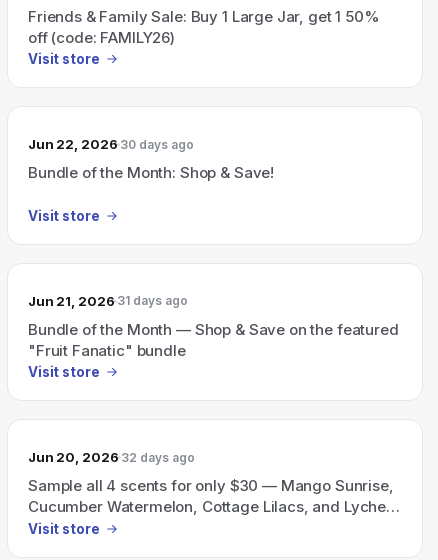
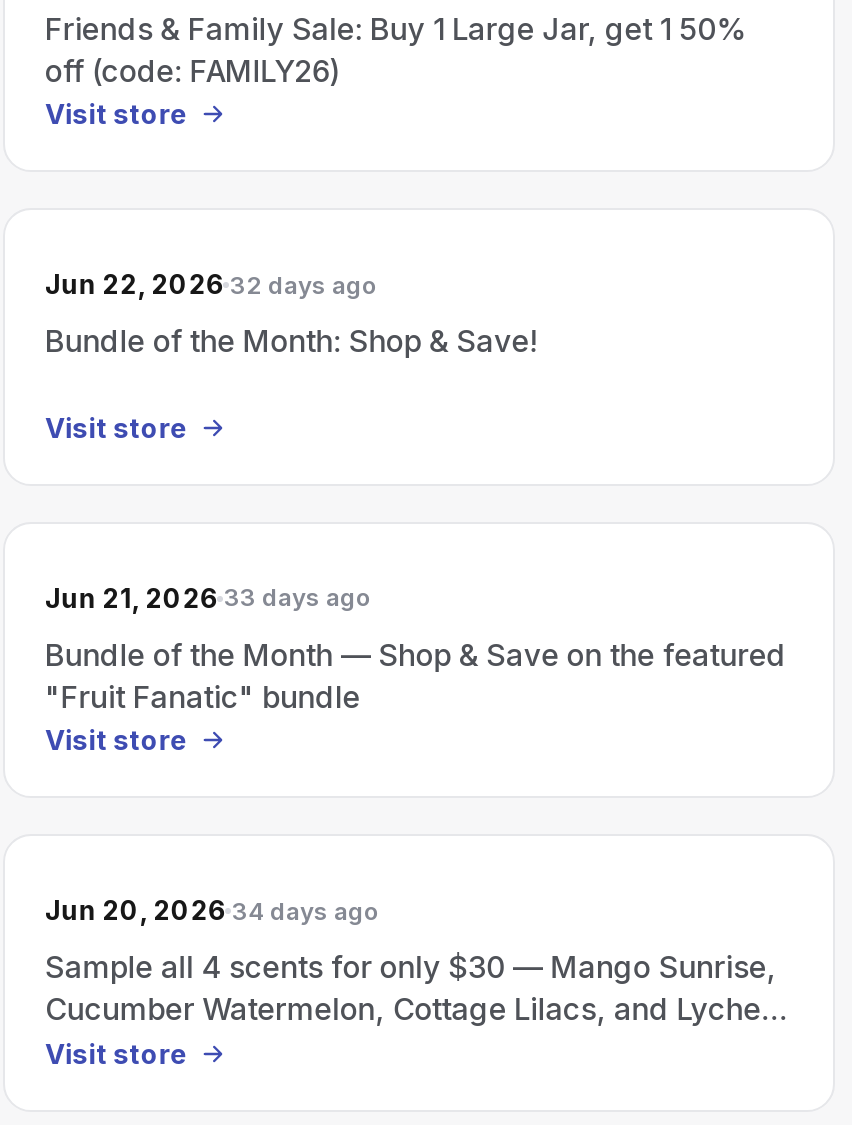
- Jun 22, 2026 30 days ago
+ Jun 22, 2026 32 days ago

- Jun 21, 2026 31 days ago
+ Jun 21, 2026 33 days ago

- Jun 20, 2026 32 days ago
+ Jun 20, 2026 34 days ago
